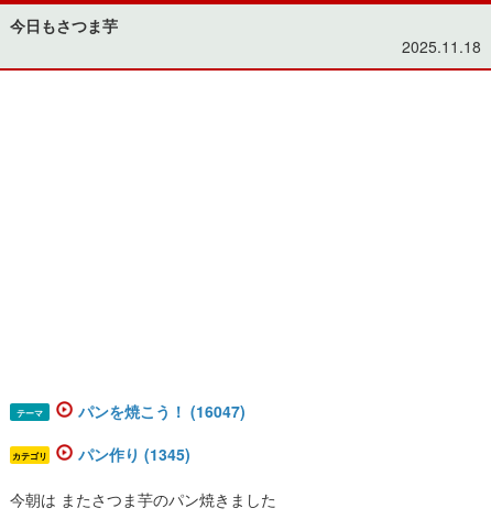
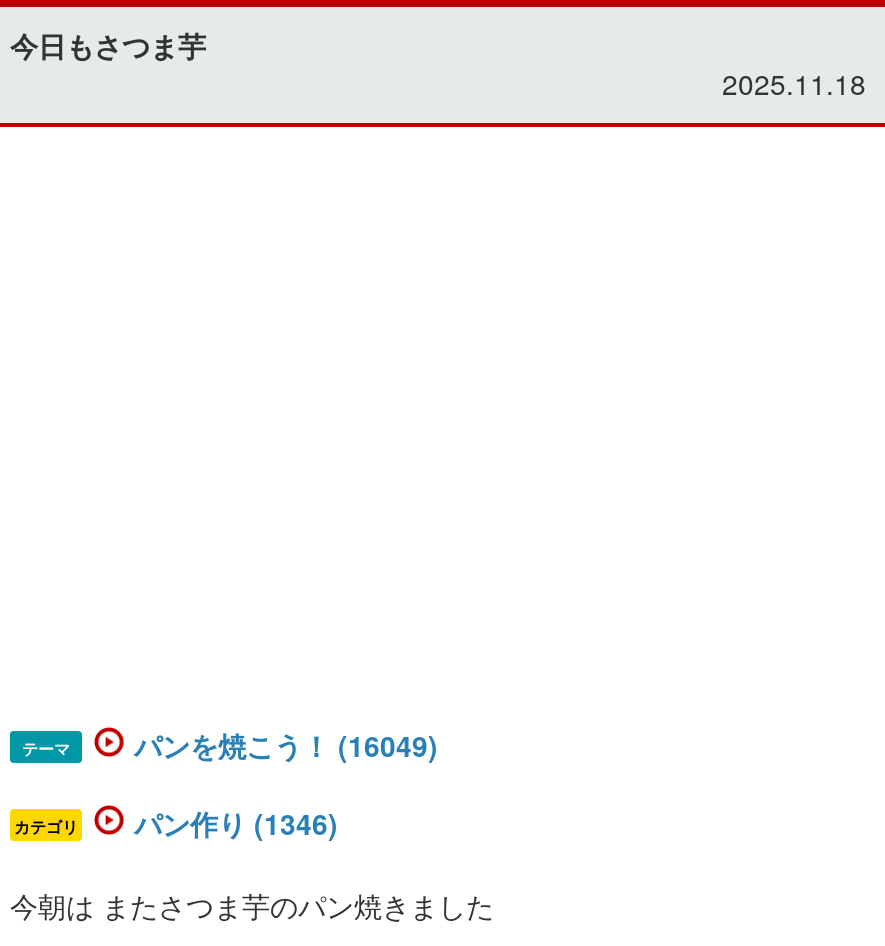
- パンを焼こう！ (16047)
+ パンを焼こう！ (16049)

- パン作り (1345)
+ パン作り (1346)
